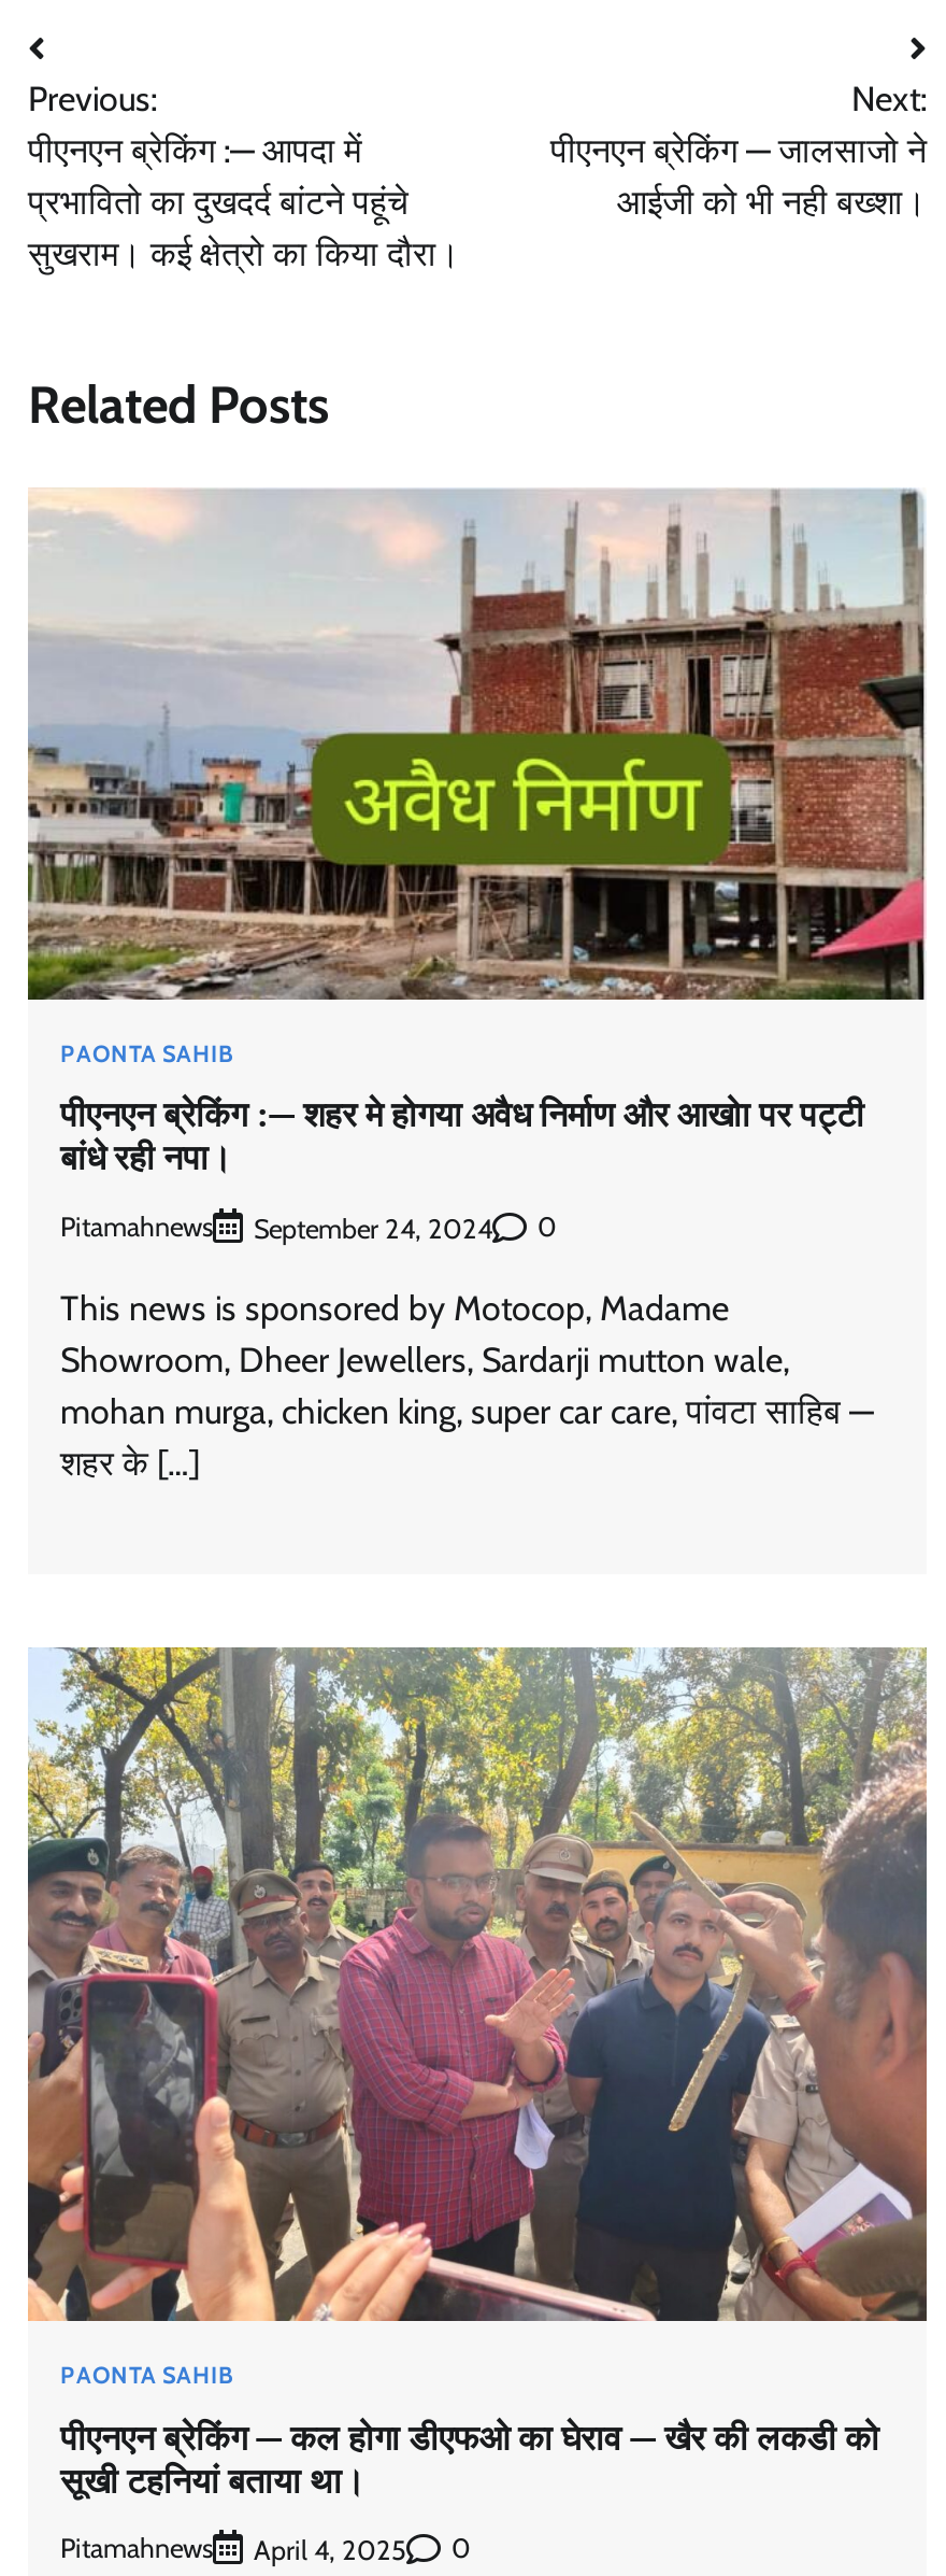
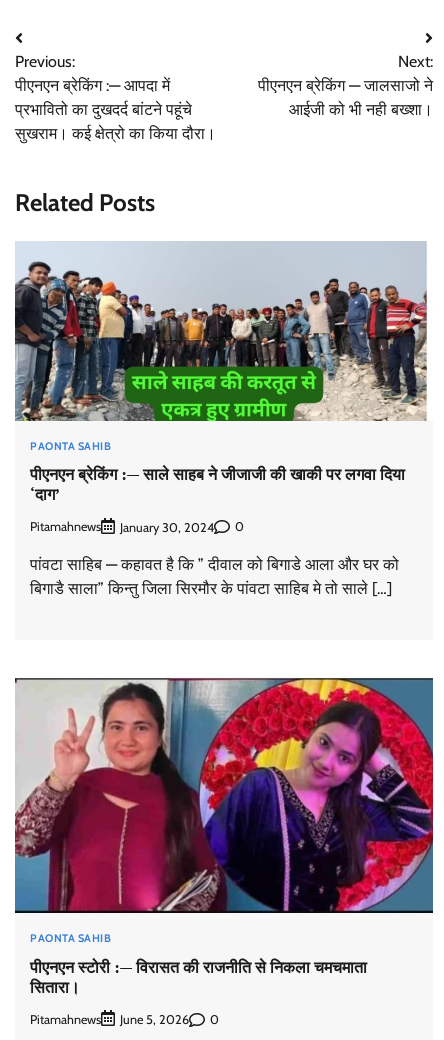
- [image]
+ [image]

- पीएनएन ब्रेकिंग :— शहर मे होगया अवैध निर्माण और आखोा पर पट्टी
- बांधे रही नपा।
+ पीएनएन ब्रेकिंग :— साले साहब ने जीजाजी की खाकी पर लगवा दिया
+ ‘दाग’

- September 24, 2024
+ January 30, 2024

- This news is sponsored by Motocop, Madame
- Showroom, Dheer Jewellers, Sardarji mutton wale,
- mohan murga, chicken king, super car care, पांवटा साहिब —
- शहर के […]
+ पांवटा साहिब — कहावत है कि ” दीवाल को बिगाडे आला और घर को
+ बिगाडै साला” किन्तु जिला सिरमौर के पांवटा साहिब मे तो साले […]

- [image]
+ [image]

- पीएनएन ब्रेकिंग — कल होगा डीएफओ का घेराव — खैर की लकडी को
- सूखी टहनियां बताया था।
+ पीएनएन स्टोरी :— विरासत की राजनीति से निकला चमचमाता
+ सितारा।

- April 4, 2025
+ June 5, 2026
